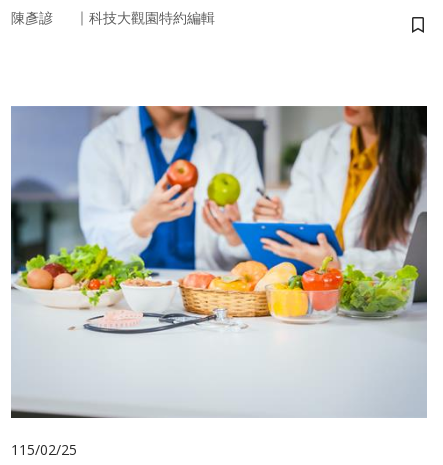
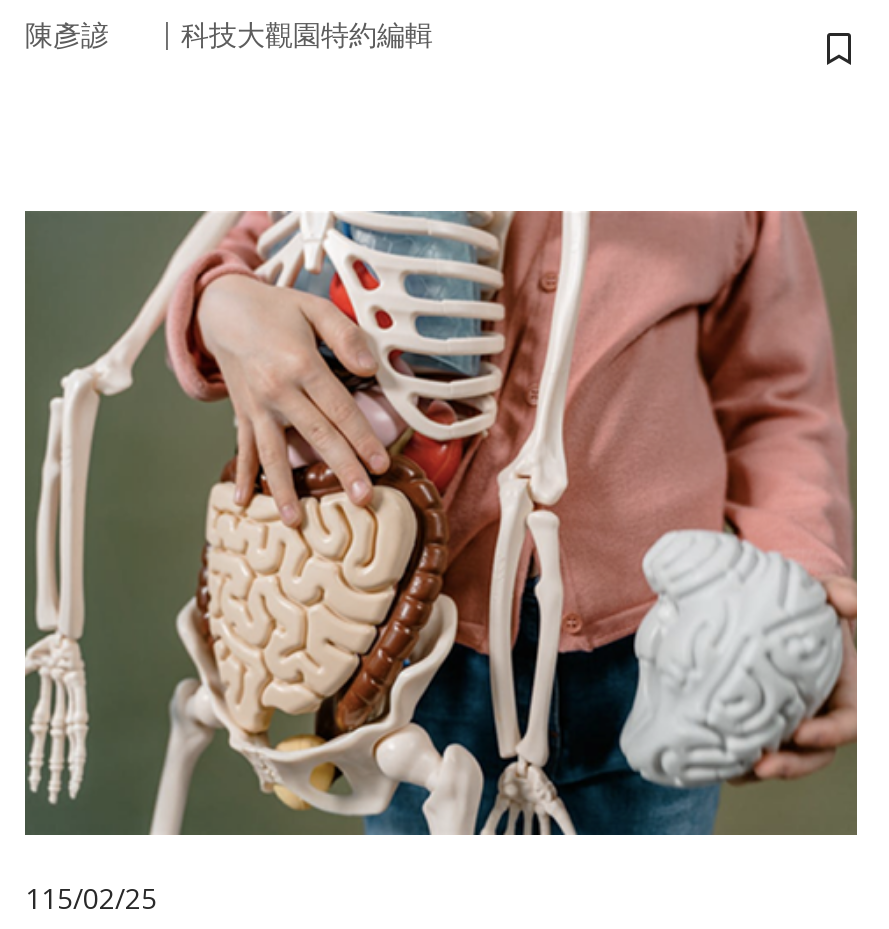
- [image]
+ [image]
